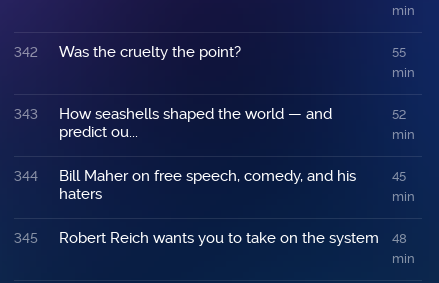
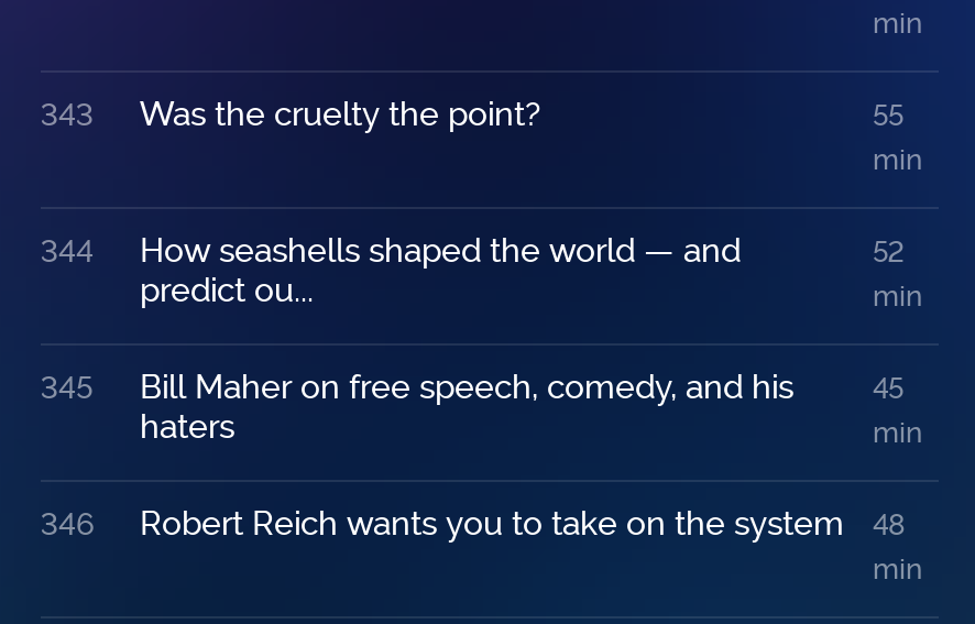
- 342 Was the cruelty the point?
+ 343 Was the cruelty the point?

- 343 How seashells shaped the world — and
+ 344 How seashells shaped the world — and

- 344 Bill Maher on free speech, comedy, and his
+ 345 Bill Maher on free speech, comedy, and his

- 345 Robert Reich wants you to take on the system 48
+ 346 Robert Reich wants you to take on the system 48
